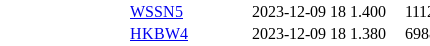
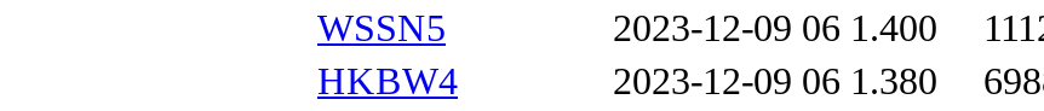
- 2023-12-09 18 1.400
+ 2023-12-09 06 1.400

- 2023-12-09 18 1.380
+ 2023-12-09 06 1.380
